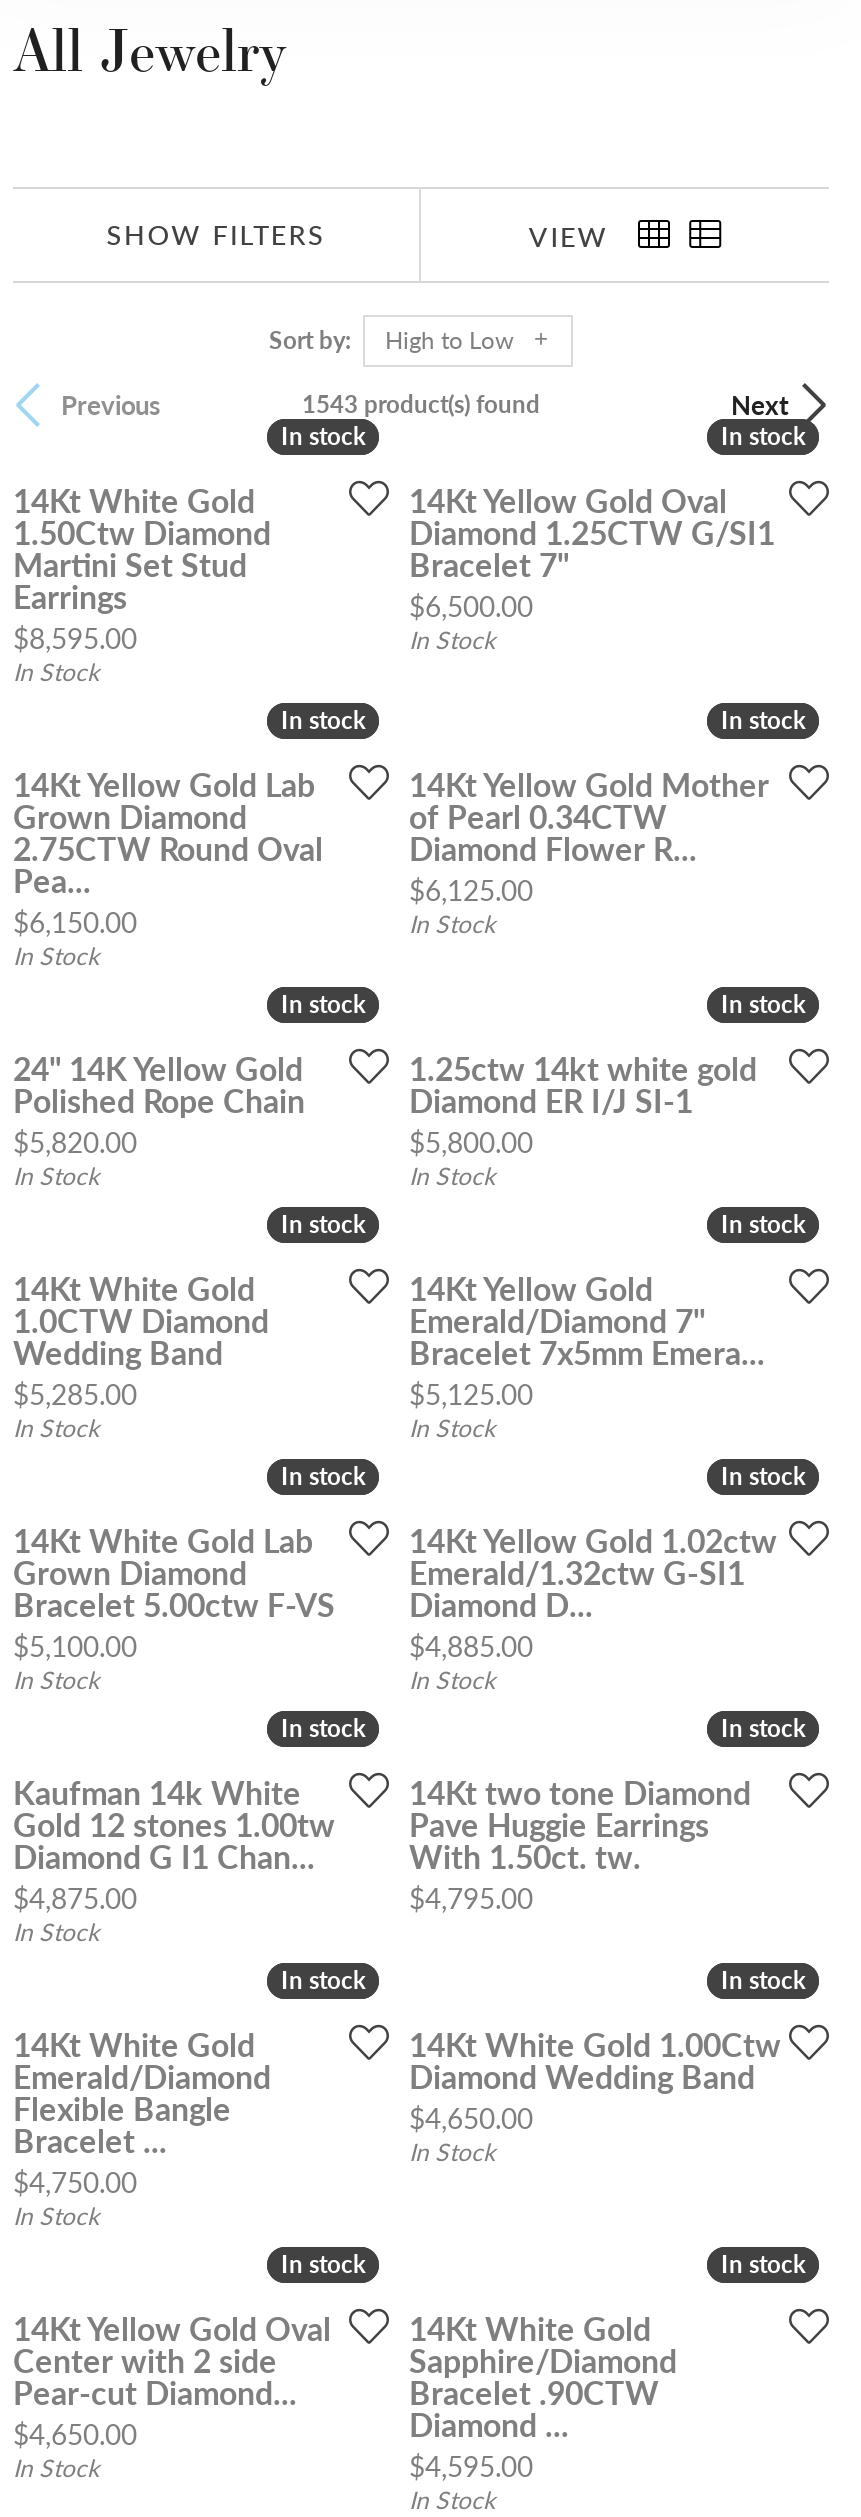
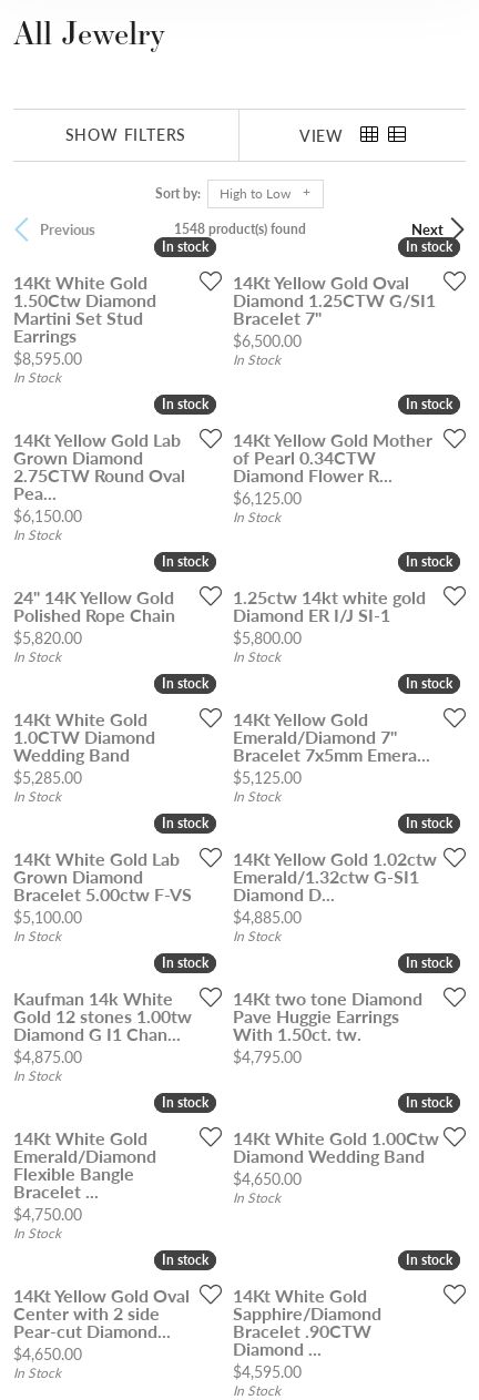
- 1543 product(s) found
+ 1548 product(s) found
